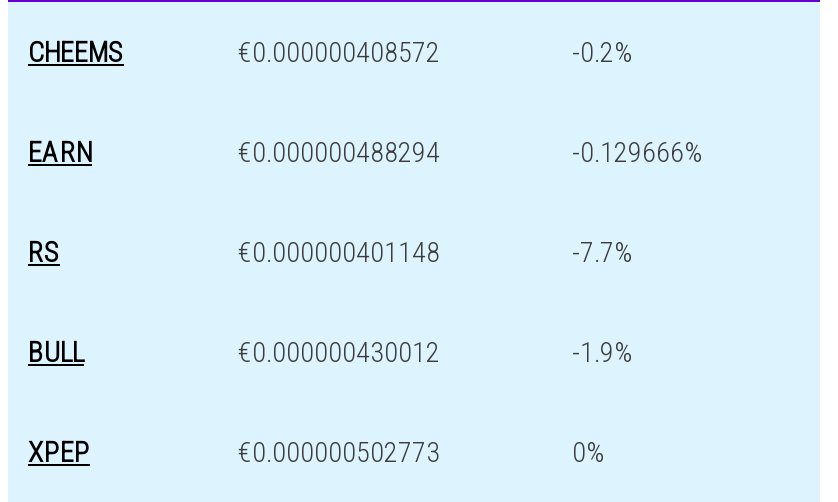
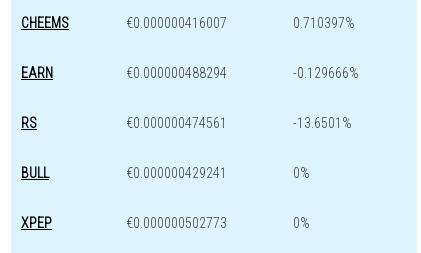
- €0.000000408572
+ €0.000000416007

- -0.2%
+ 0.710397%

- €0.000000401148
+ €0.000000474561

- -7.7%
+ -13.6501%

- €0.000000430012
+ €0.000000429241

- -1.9%
+ 0%
